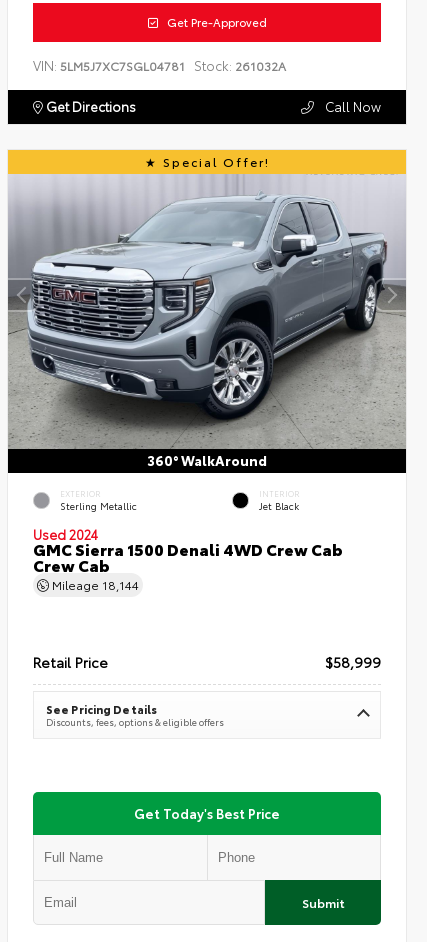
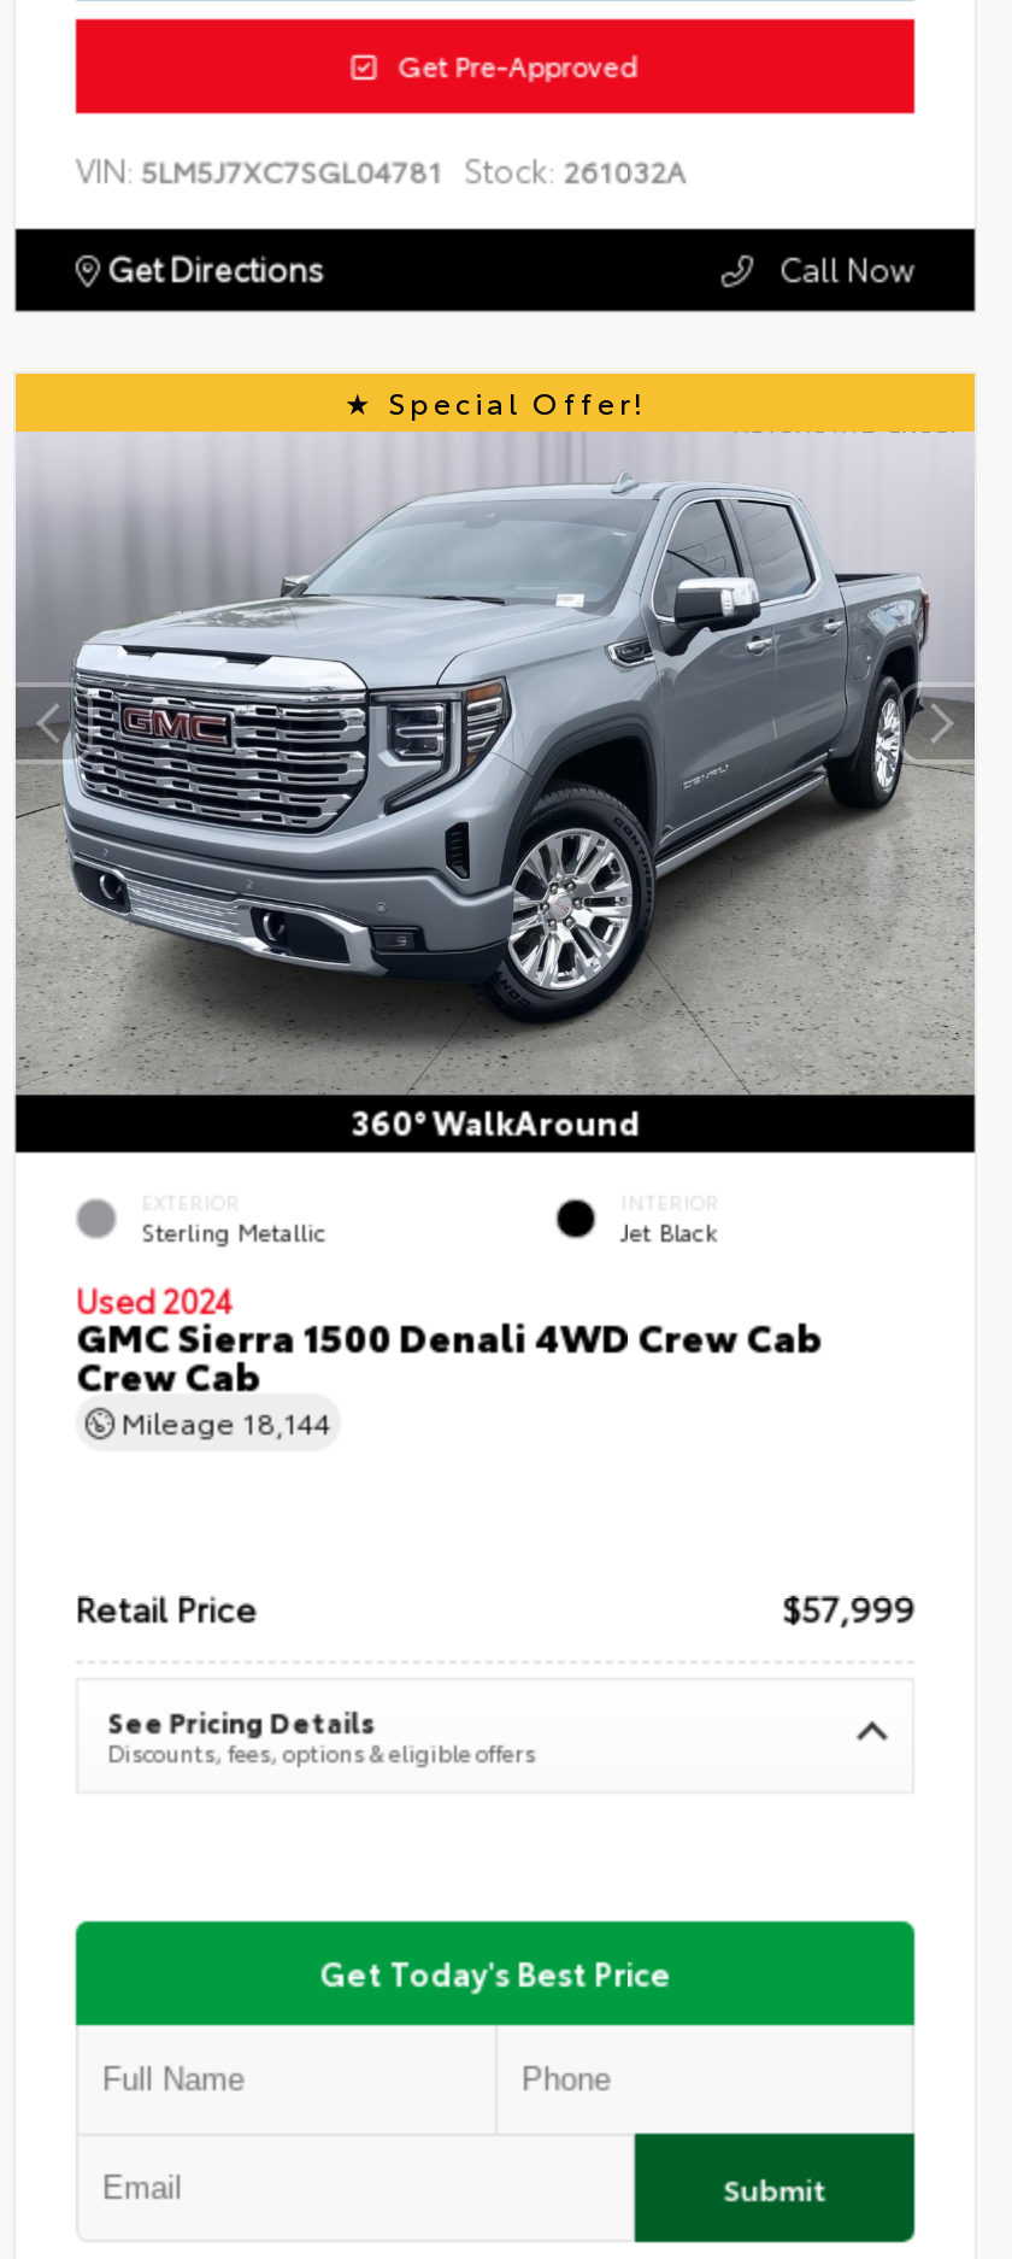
- $58,999
+ $57,999
